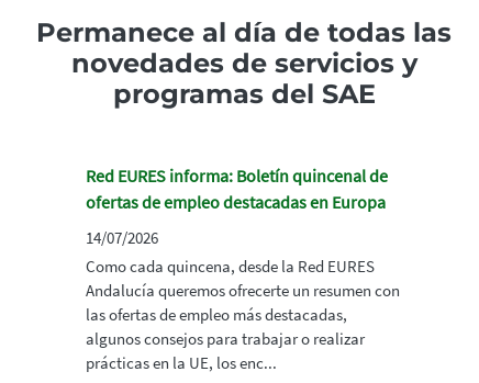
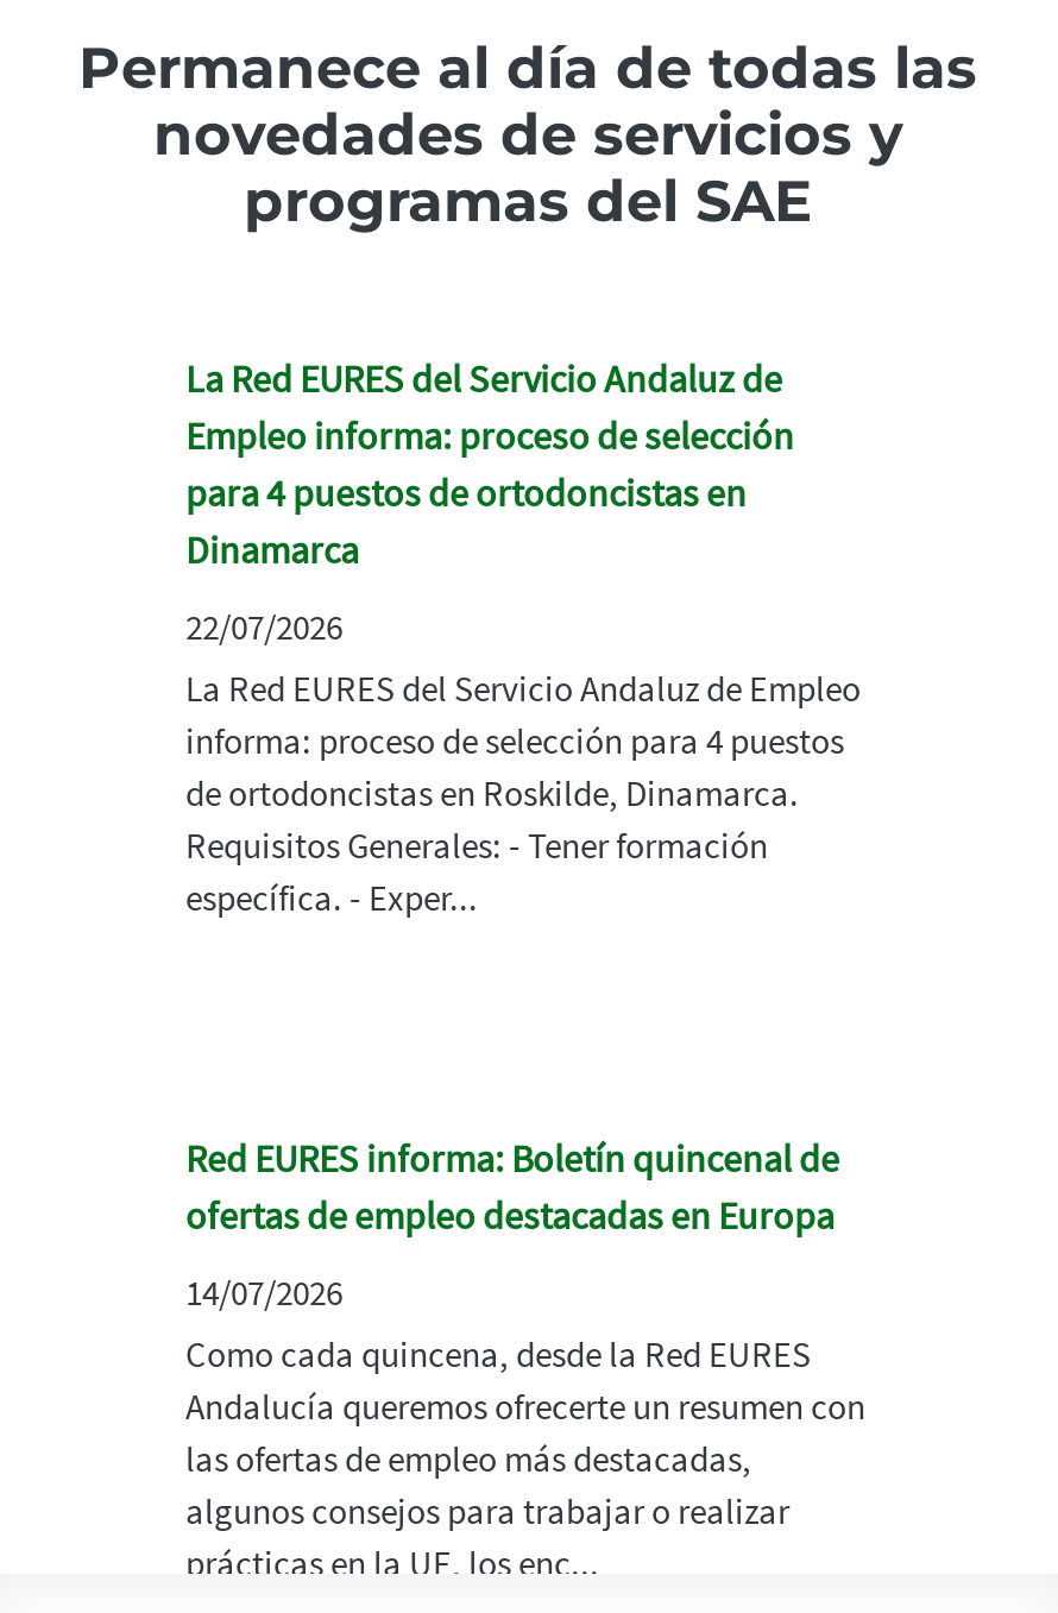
+ La Red EURES del Servicio Andaluz de
+ Empleo informa: proceso de selección
+ para 4 puestos de ortodoncistas en
+ Dinamarca
+ 22/07/2026
+ La Red EURES del Servicio Andaluz de Empleo
+ informa: proceso de selección para 4 puestos
+ de ortodoncistas en Roskilde, Dinamarca.
+ Requisitos Generales: - Tener formación
+ específica. - Exper...
